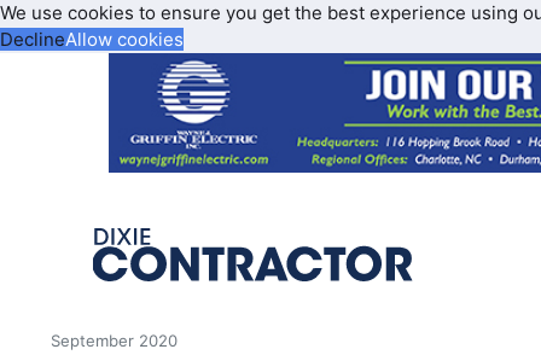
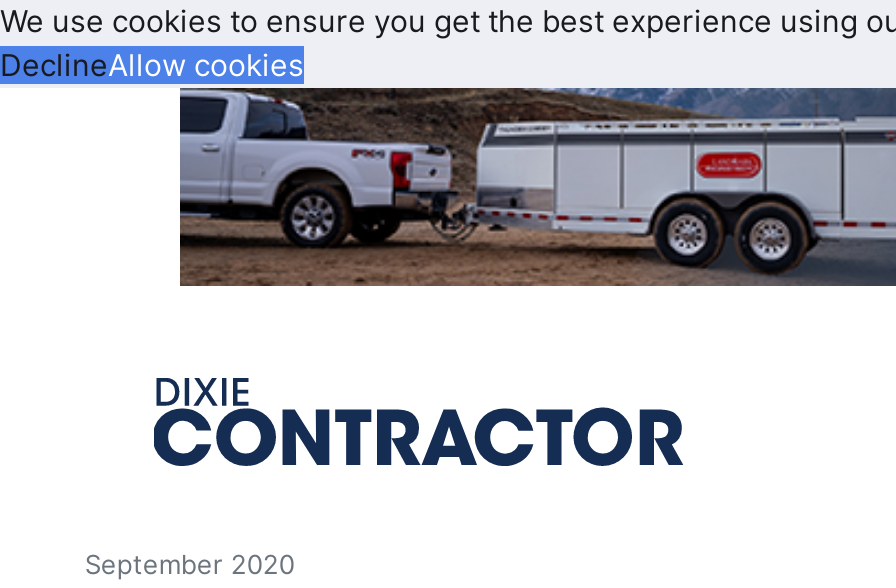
- [image]
+ [image]
